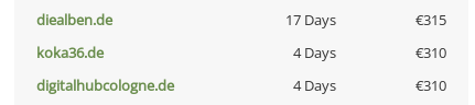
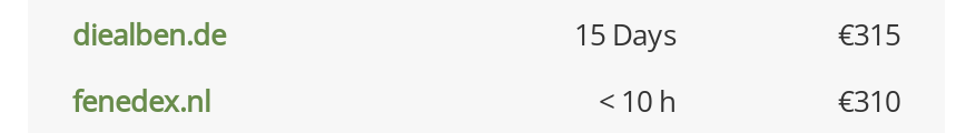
- 17 Days
+ 15 Days

- koka36.de
- 4 Days
- €310
- digitalhubcologne.de
- 4 Days
+ fenedex.nl
+ < 10 h
